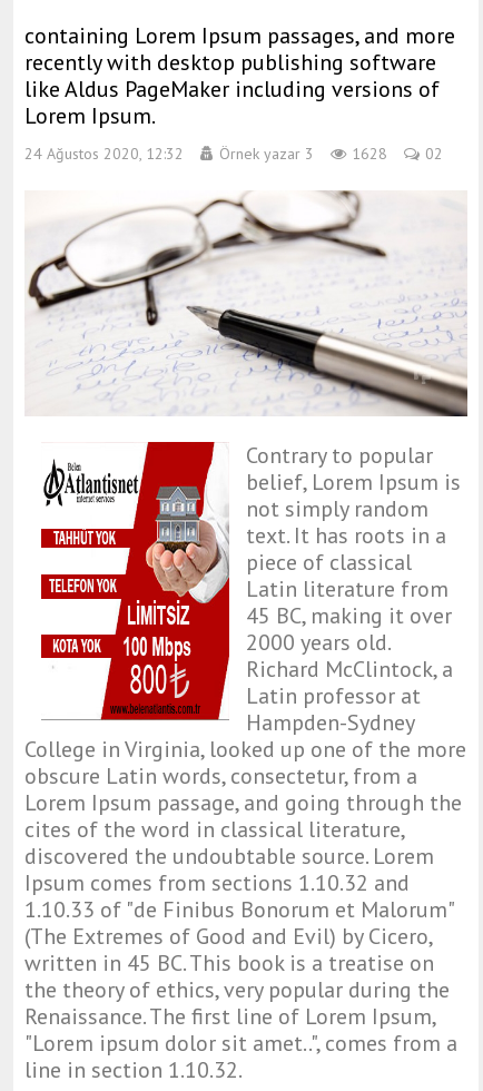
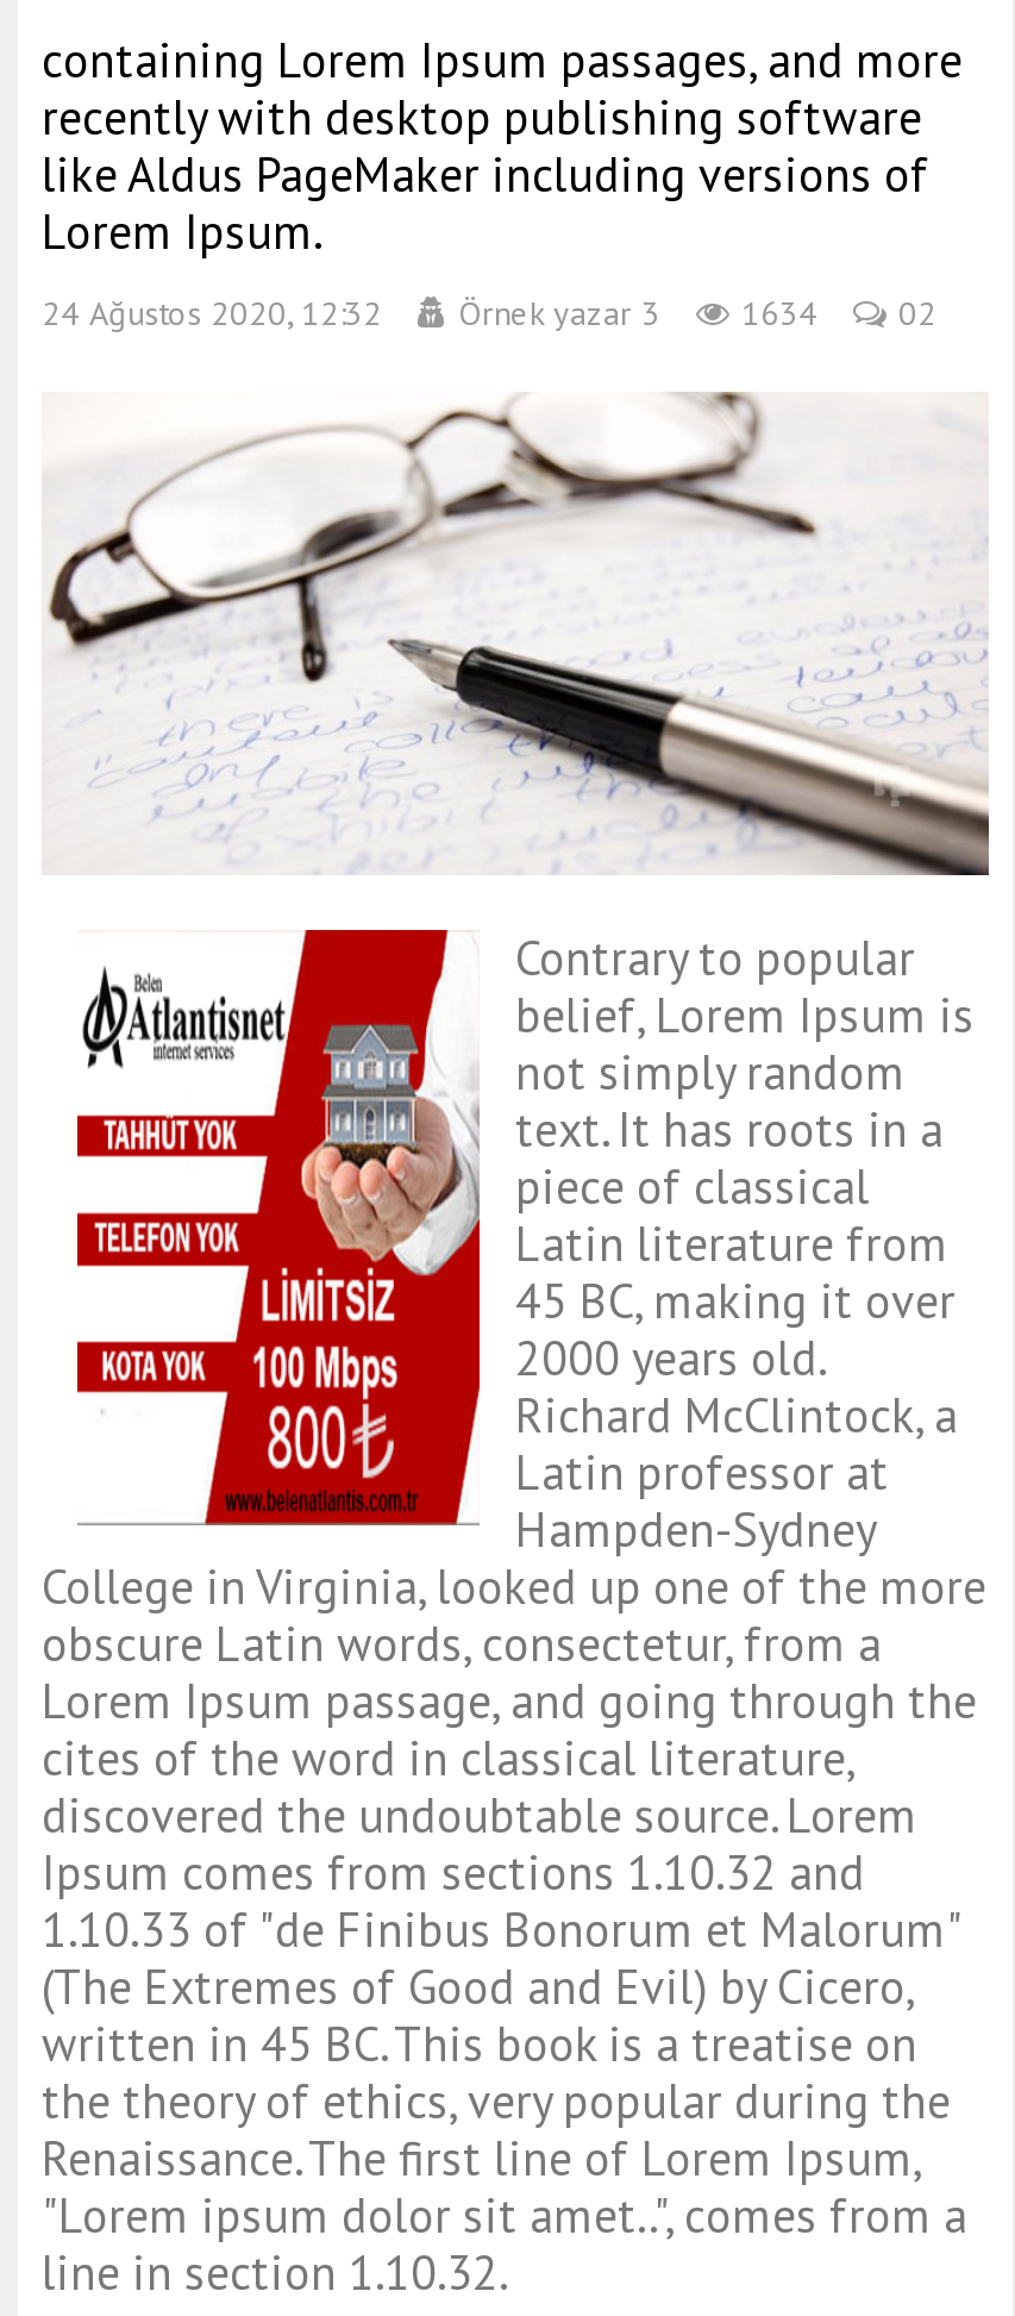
- 24 Ağustos 2020, 12:32 Örnek yazar 3 1628 02
+ 24 Ağustos 2020, 12:32 Örnek yazar 3 1634 02
